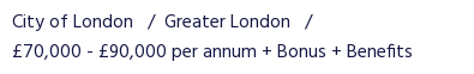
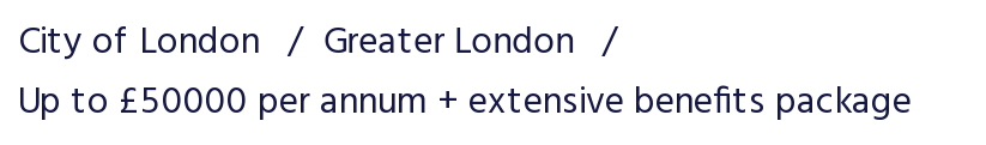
- £70,000 - £90,000 per annum + Bonus + Benefits
+ Up to £50000 per annum + extensive benefits package
